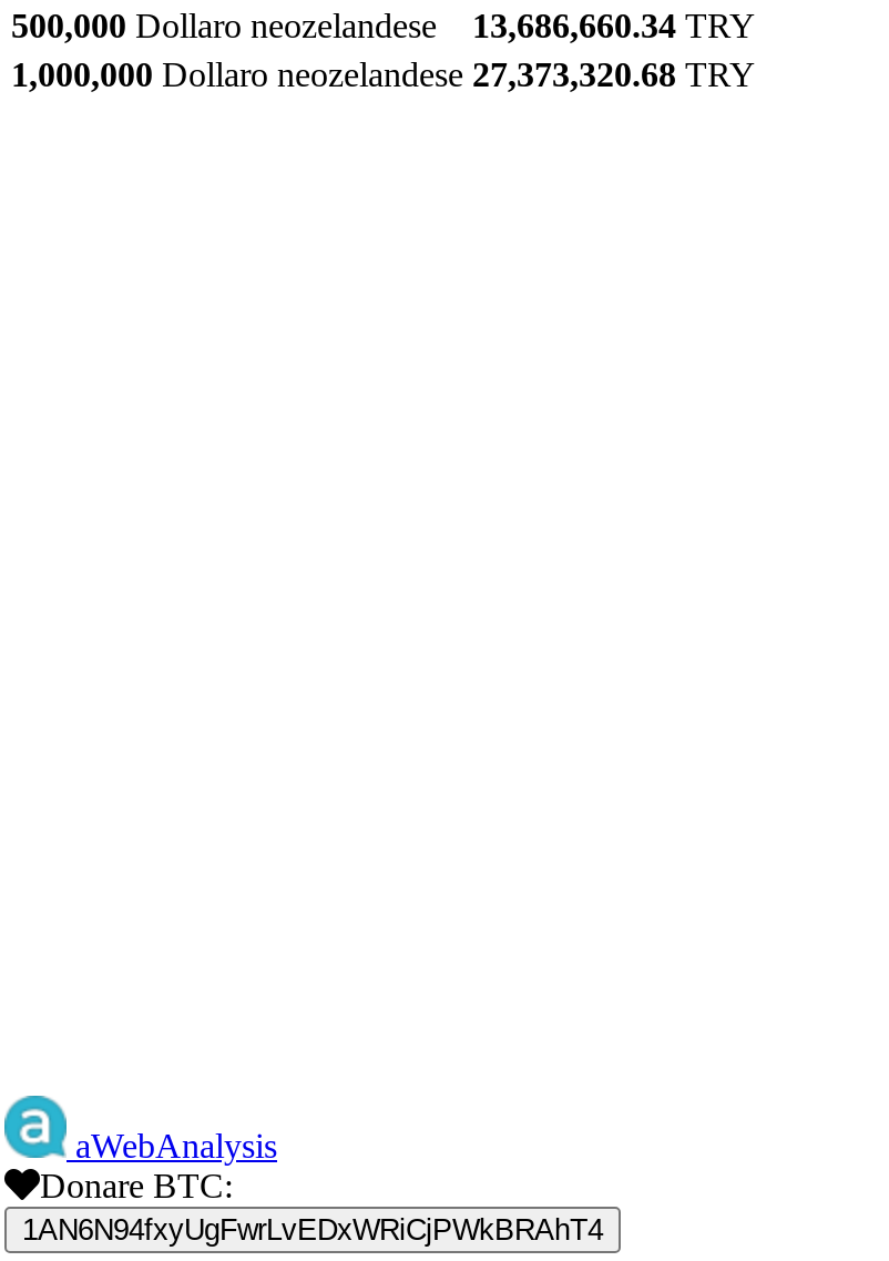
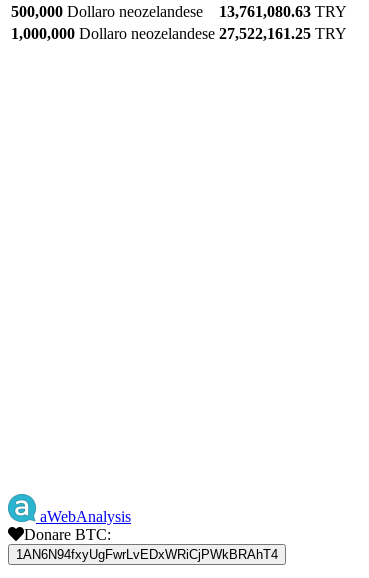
- 500,000 Dollaro neozelandese 13,686,660.34 TRY
+ 500,000 Dollaro neozelandese 13,761,080.63 TRY

- 1,000,000 Dollaro neozelandese 27,373,320.68 TRY
+ 1,000,000 Dollaro neozelandese 27,522,161.25 TRY
